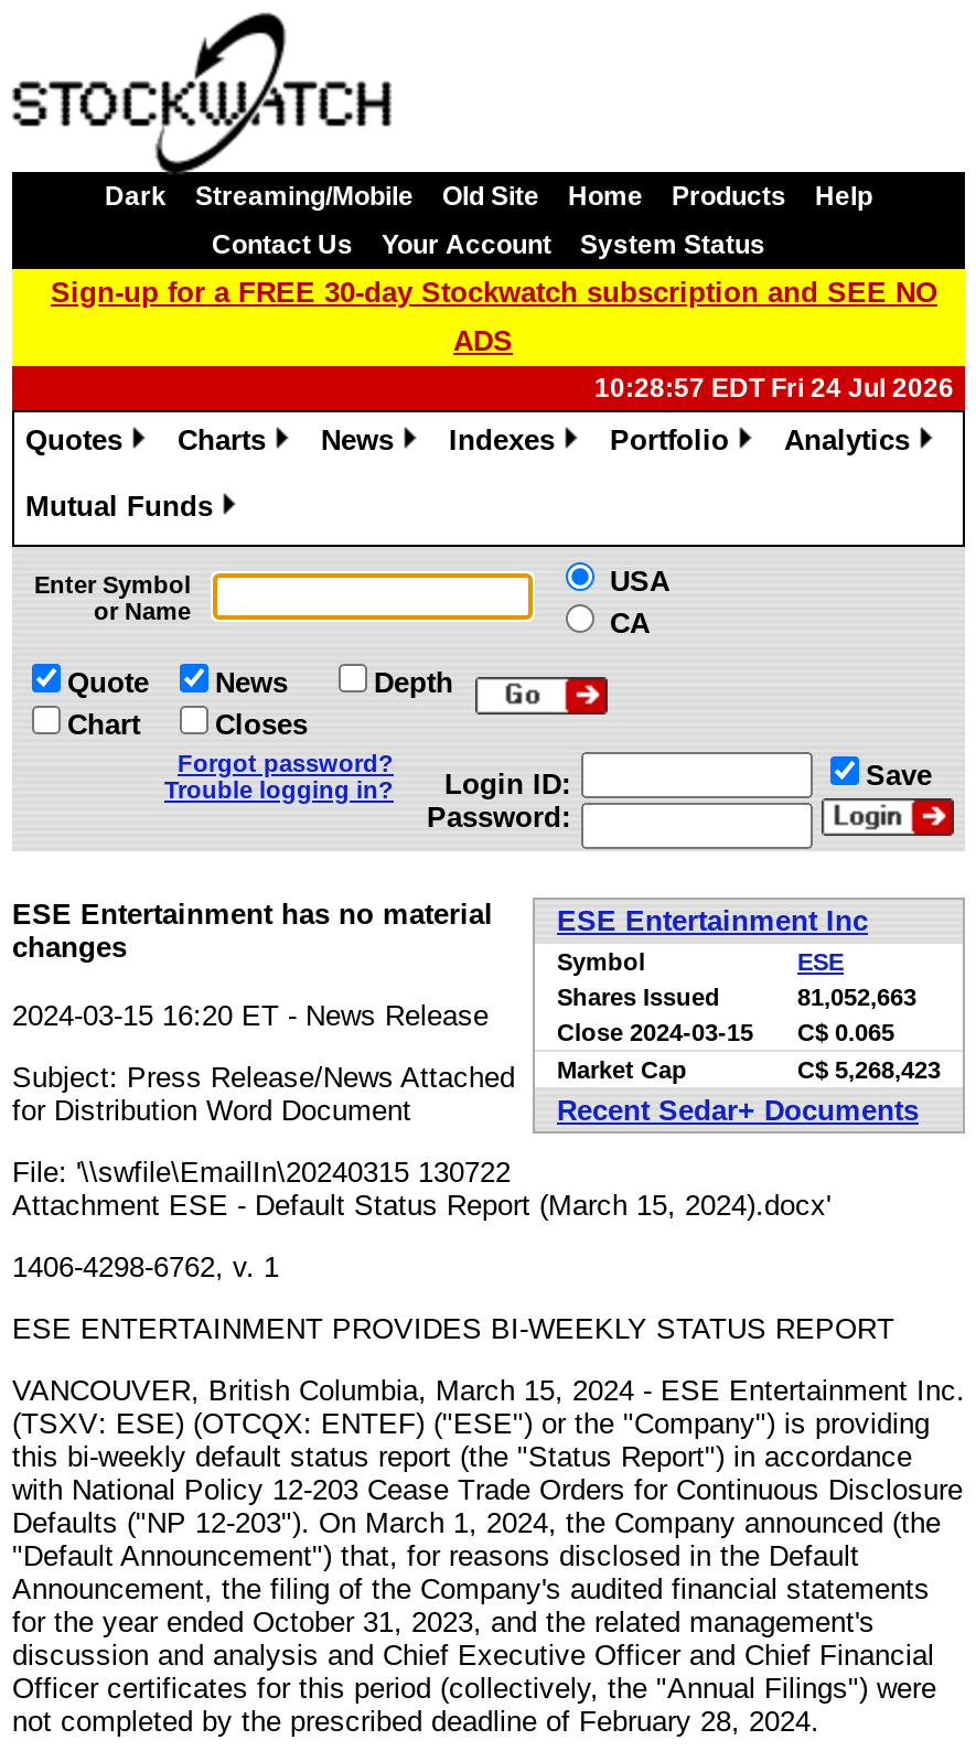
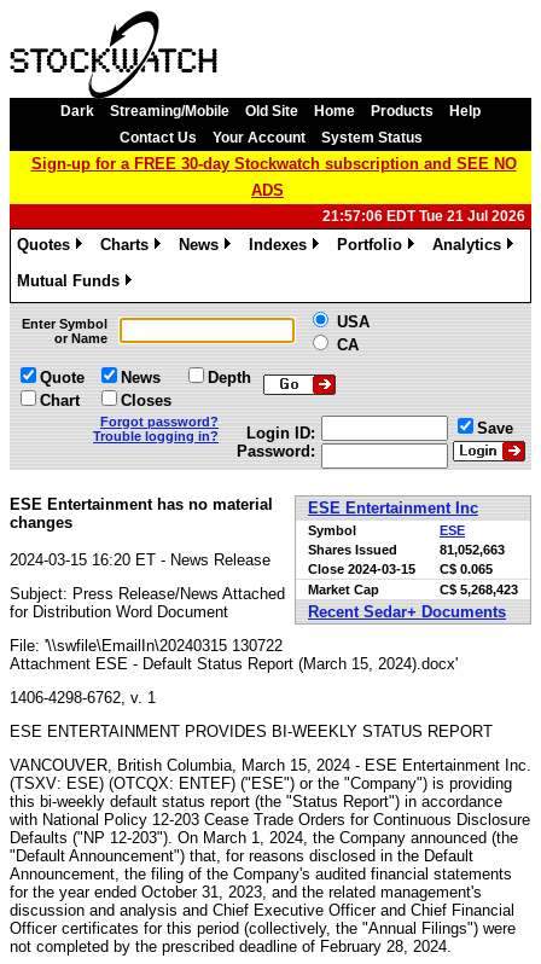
- 10:28:57 EDT Fri 24 Jul 2026
+ 21:57:06 EDT Tue 21 Jul 2026
